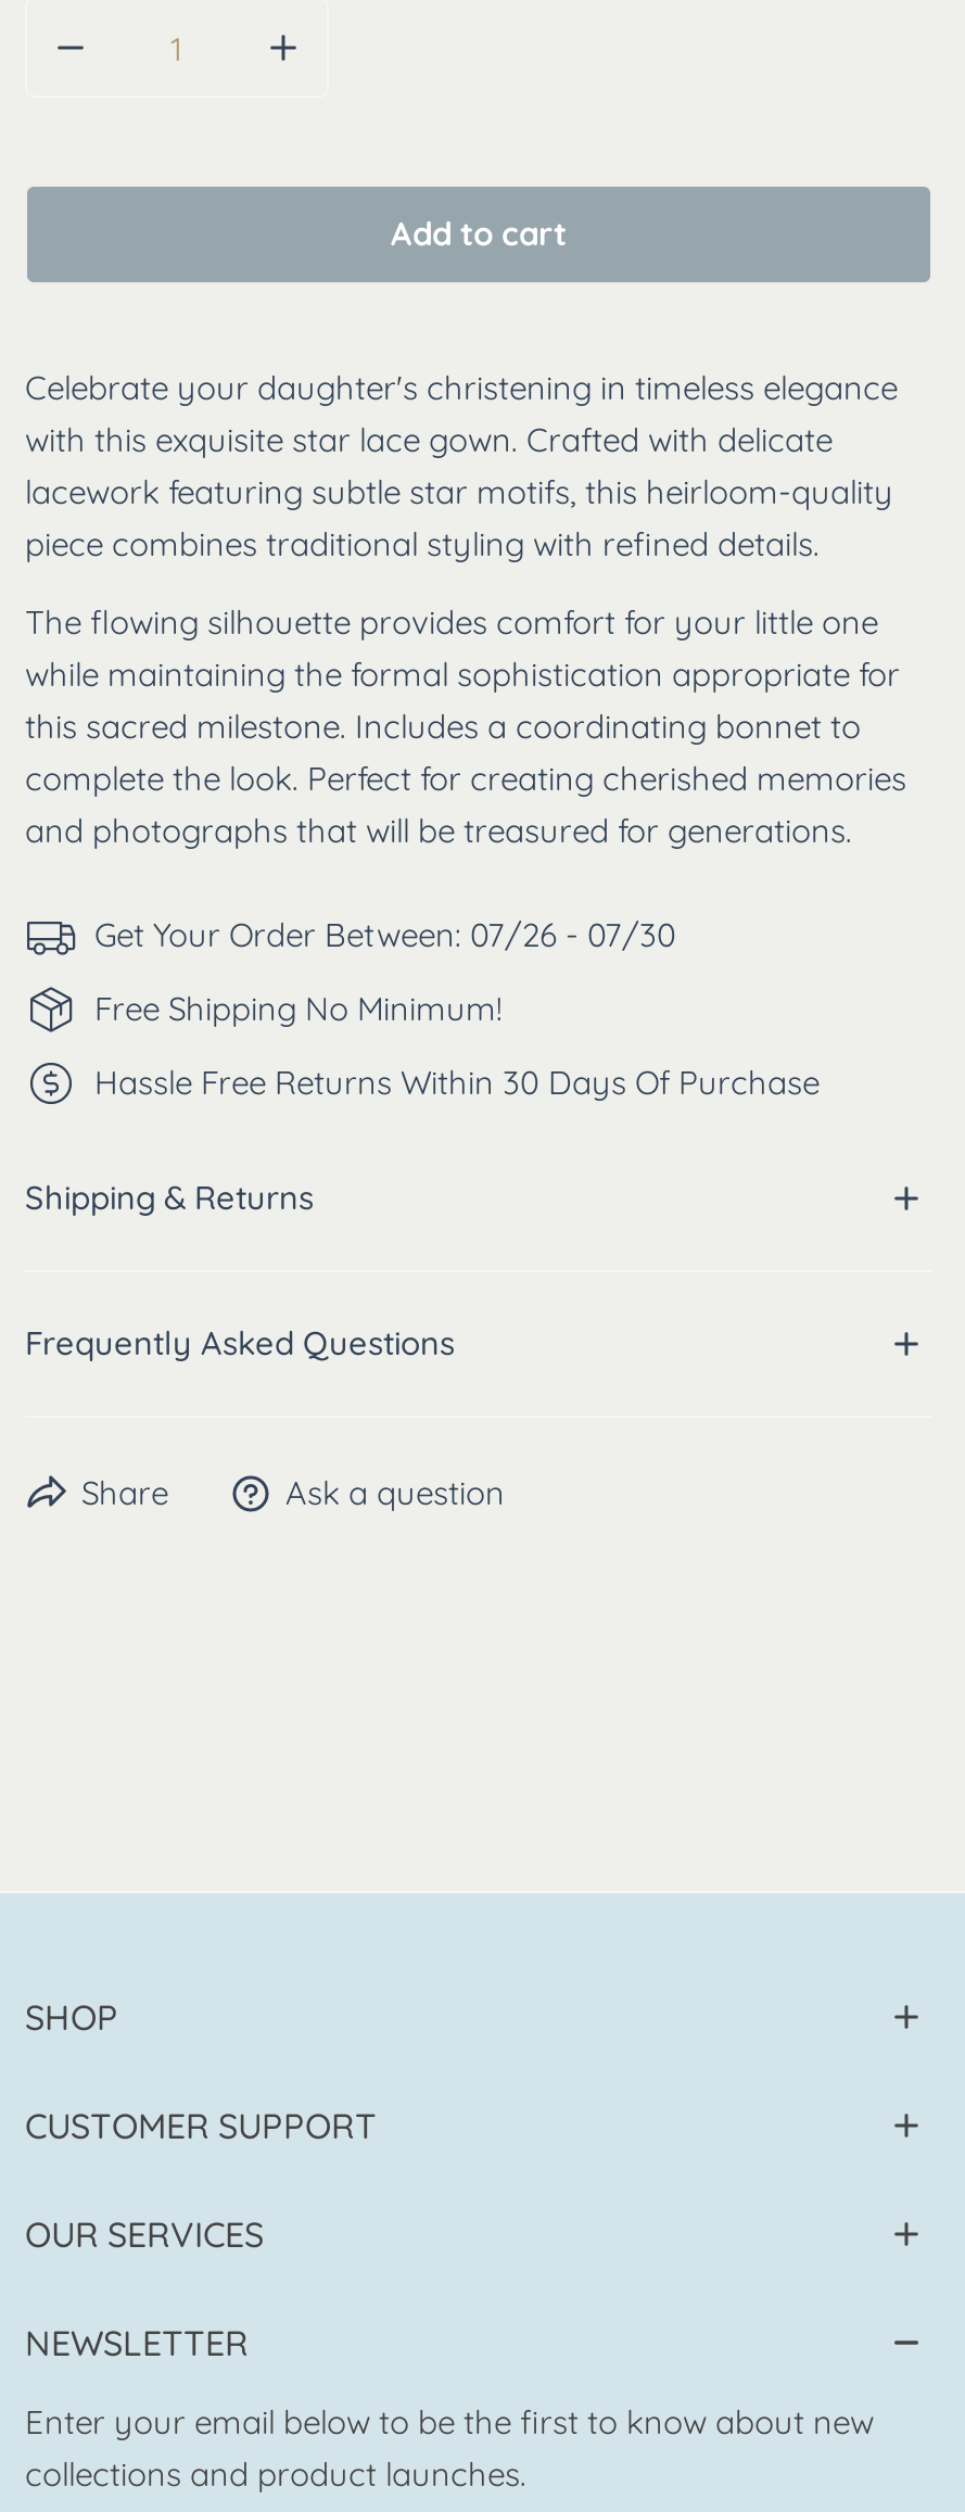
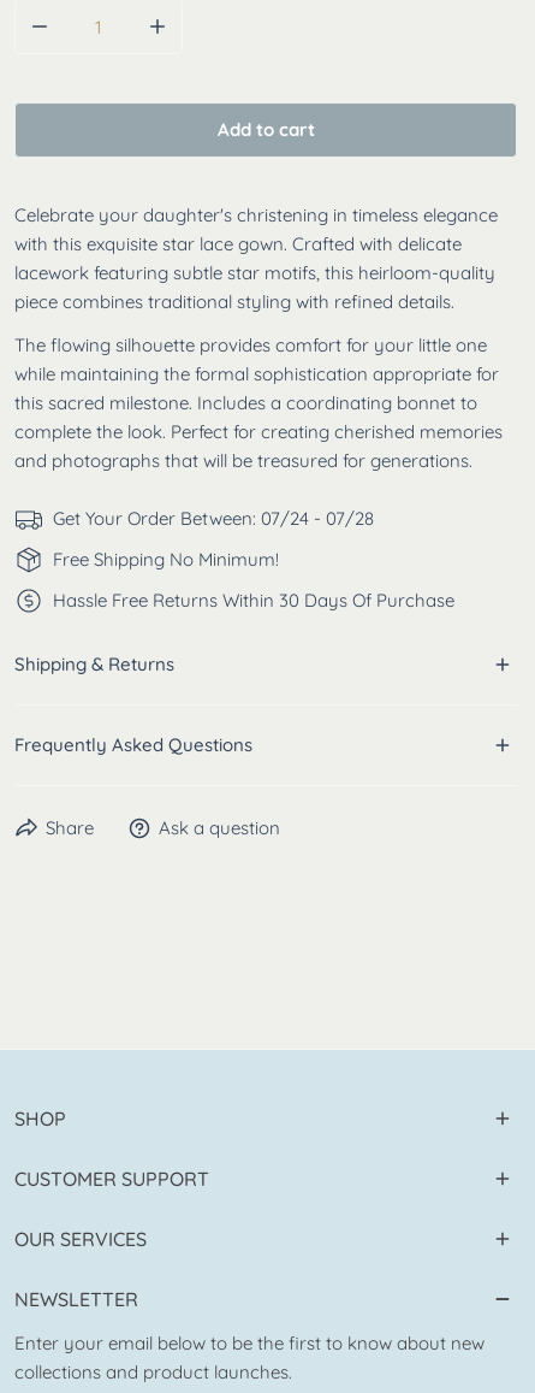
- Get Your Order Between: 07/26 - 07/30
+ Get Your Order Between: 07/24 - 07/28
